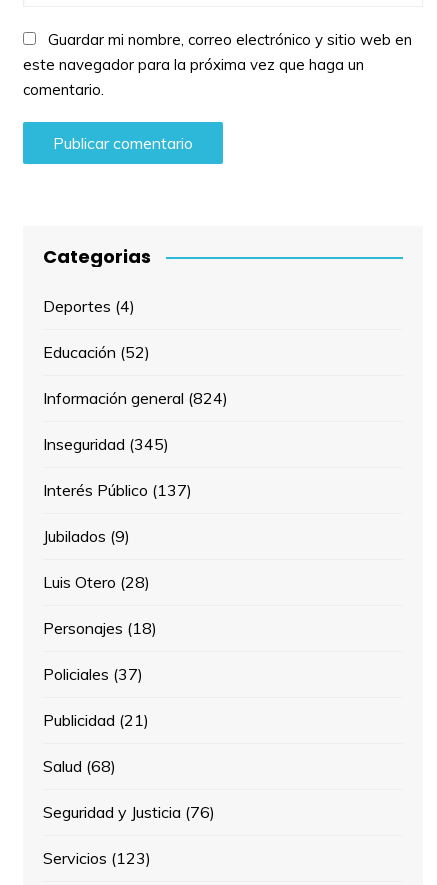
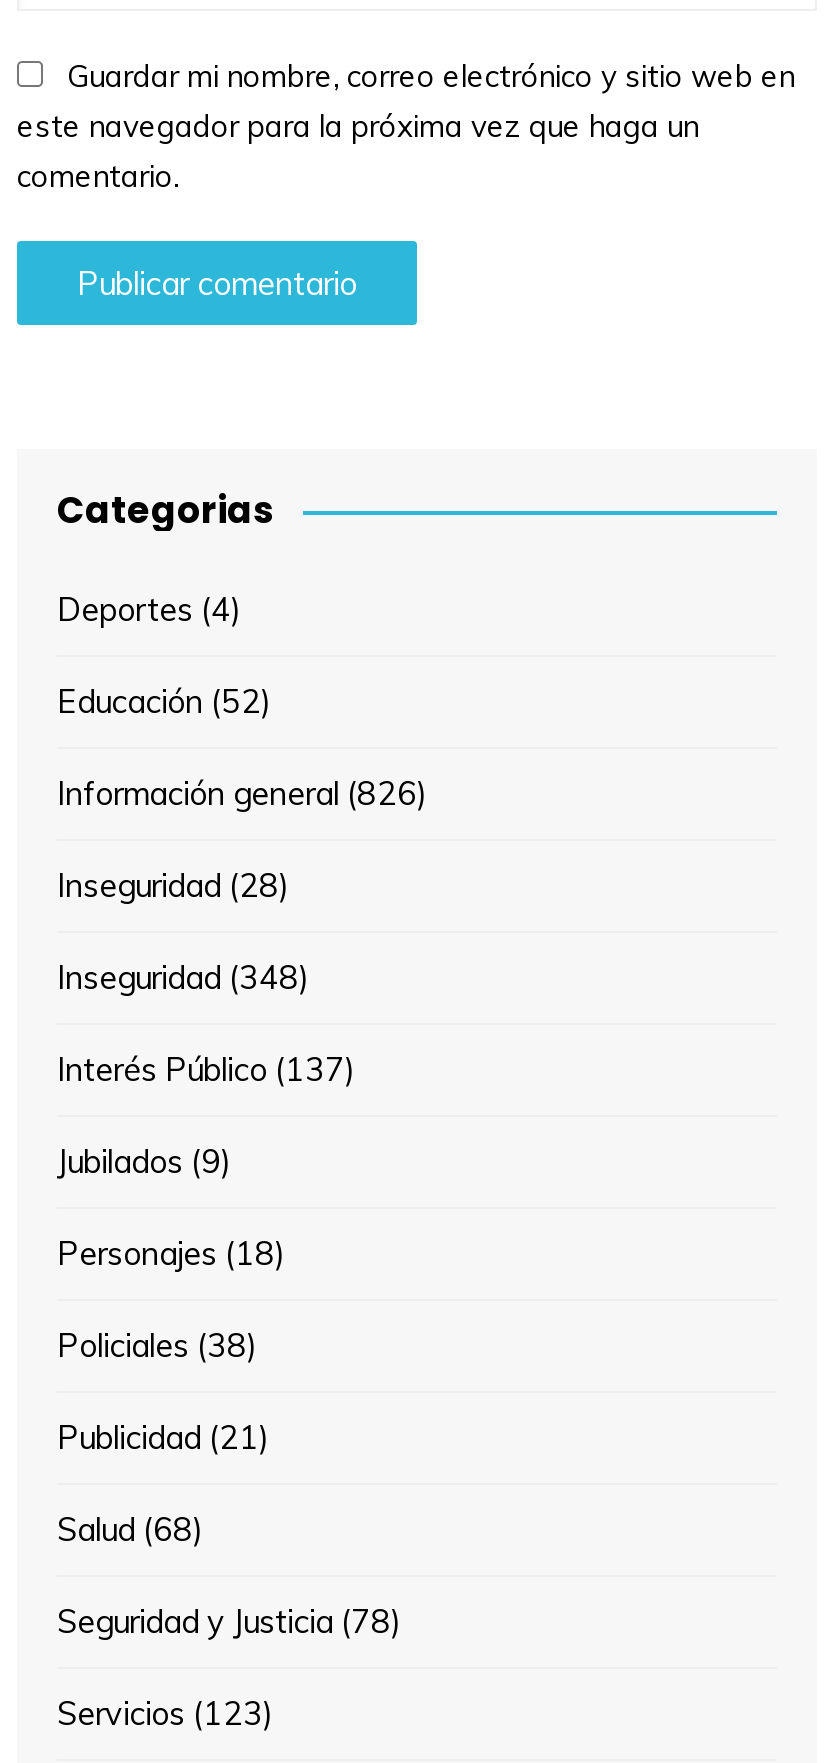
- Información general (824)
- Inseguridad (345)
+ Información general (826)
+ Inseguridad (28)
+ Inseguridad (348)

moved down: Interés Público (137) | Jubilados (9)

- Luis Otero (28)

- Policiales (37)
+ Policiales (38)

- Seguridad y Justicia (76)
+ Seguridad y Justicia (78)
